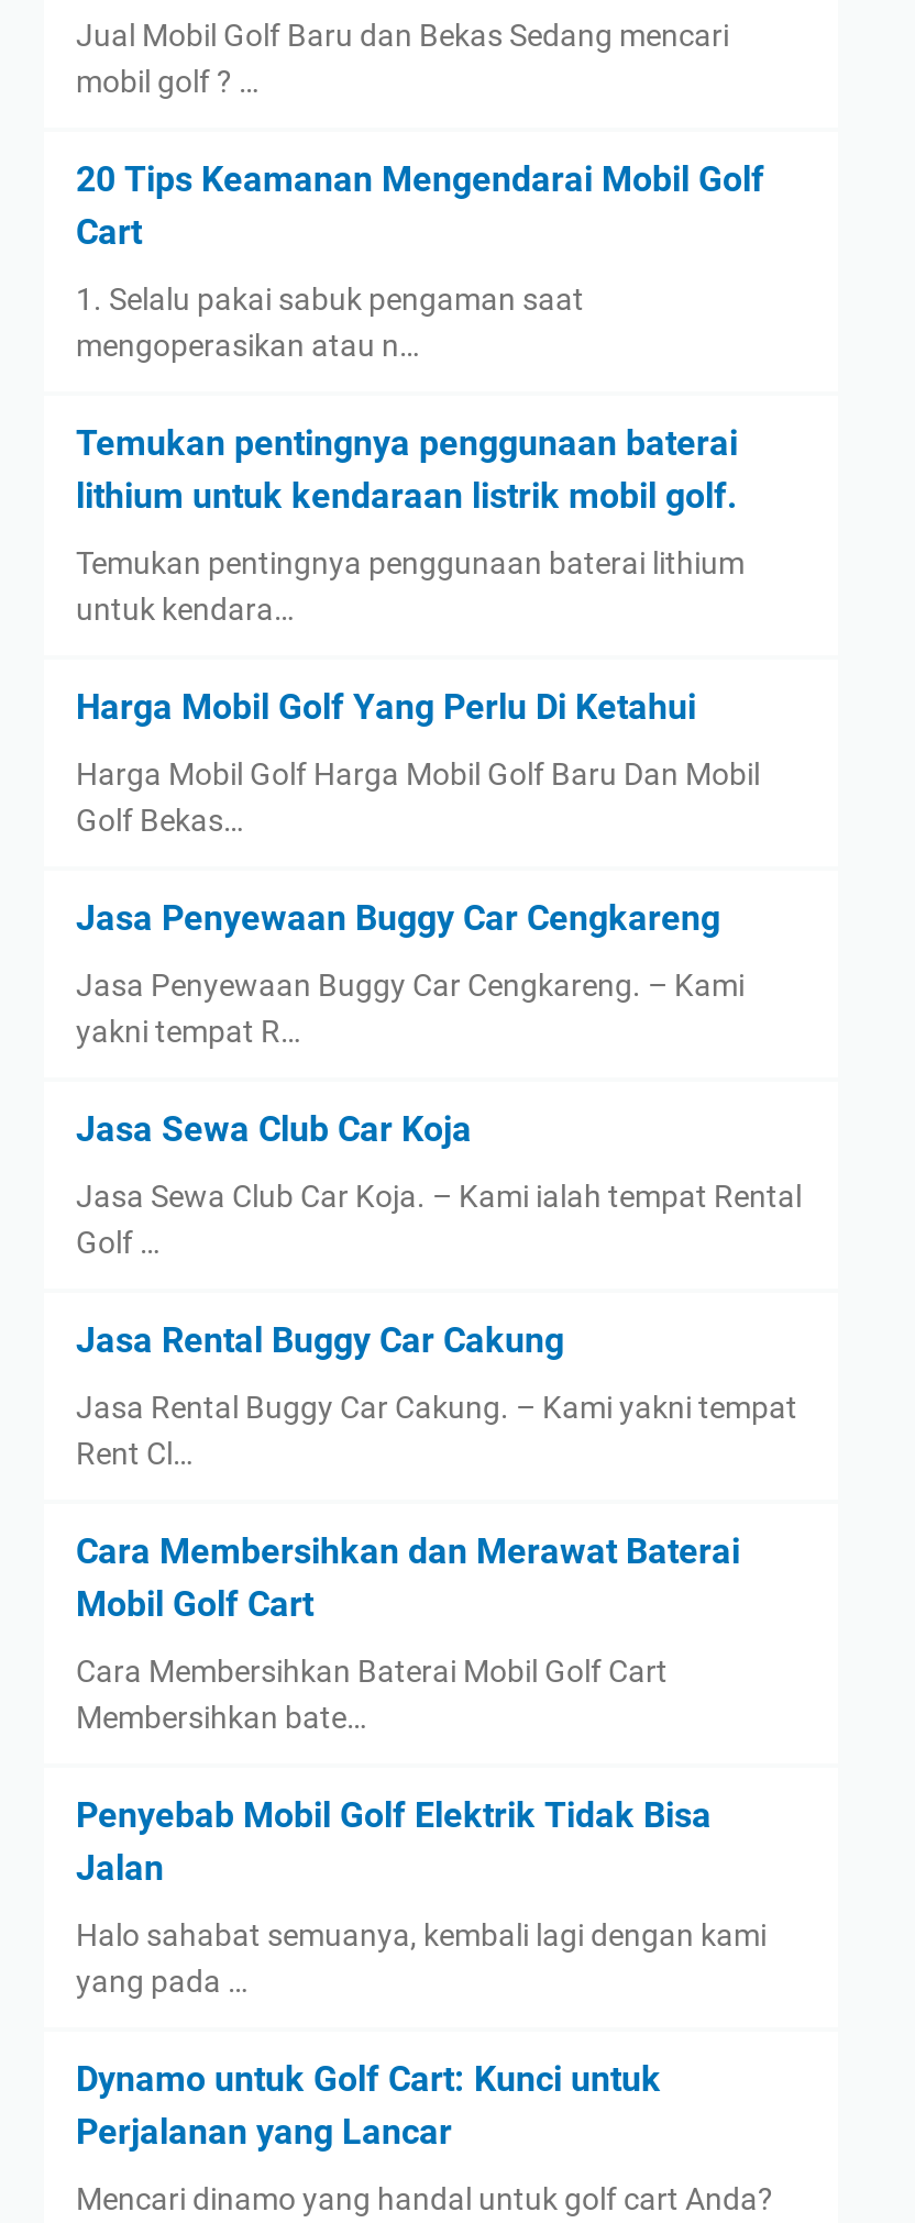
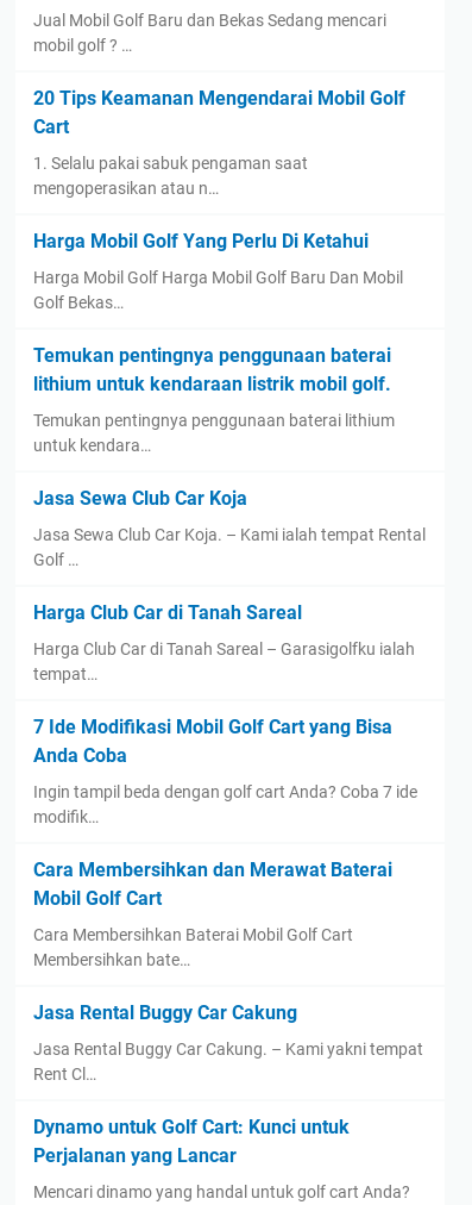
moved down: Temukan pentingnya penggunaan baterai | lithium untuk kendaraan listrik mobil golf. | Temukan pentingnya penggunaan baterai lithium | untuk kendara…

moved up: Harga Mobil Golf Yang Perlu Di Ketahui | Harga Mobil Golf Harga Mobil Golf Baru Dan Mobil | Golf Bekas…

- Jasa Penyewaan Buggy Car Cengkareng
- Jasa Penyewaan Buggy Car Cengkareng. – Kami
- yakni tempat R…

moved up: Jasa Sewa Club Car Koja | Jasa Sewa Club Car Koja. – Kami ialah tempat Rental | Golf …

+ Harga Club Car di Tanah Sareal
+ Harga Club Car di Tanah Sareal – Garasigolfku ialah
+ tempat…
+ 7 Ide Modifikasi Mobil Golf Cart yang Bisa
+ Anda Coba
+ Ingin tampil beda dengan golf cart Anda? Coba 7 ide
+ modifik…

moved down: Jasa Rental Buggy Car Cakung

moved down: Jasa Rental Buggy Car Cakung. – Kami yakni tempat | Rent Cl…

moved down: Cara Membersihkan dan Merawat Baterai | Mobil Golf Cart | Cara Membersihkan Baterai Mobil Golf Cart | Membersihkan bate…

- Penyebab Mobil Golf Elektrik Tidak Bisa
- Jalan

- Halo sahabat semuanya, kembali lagi dengan kami
- yang pada …
